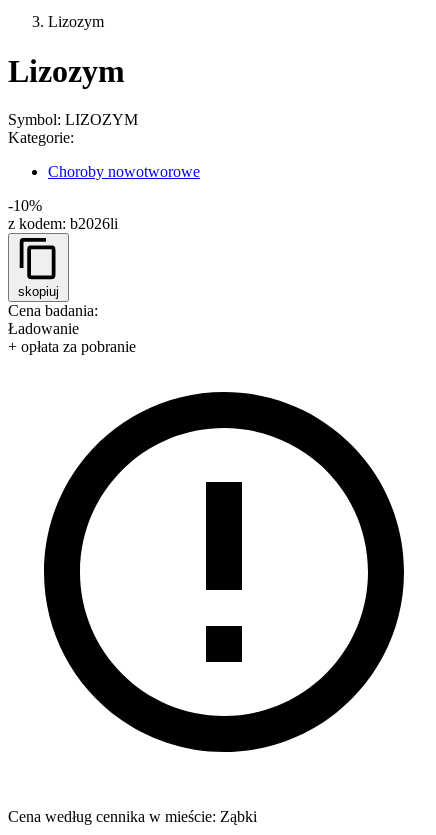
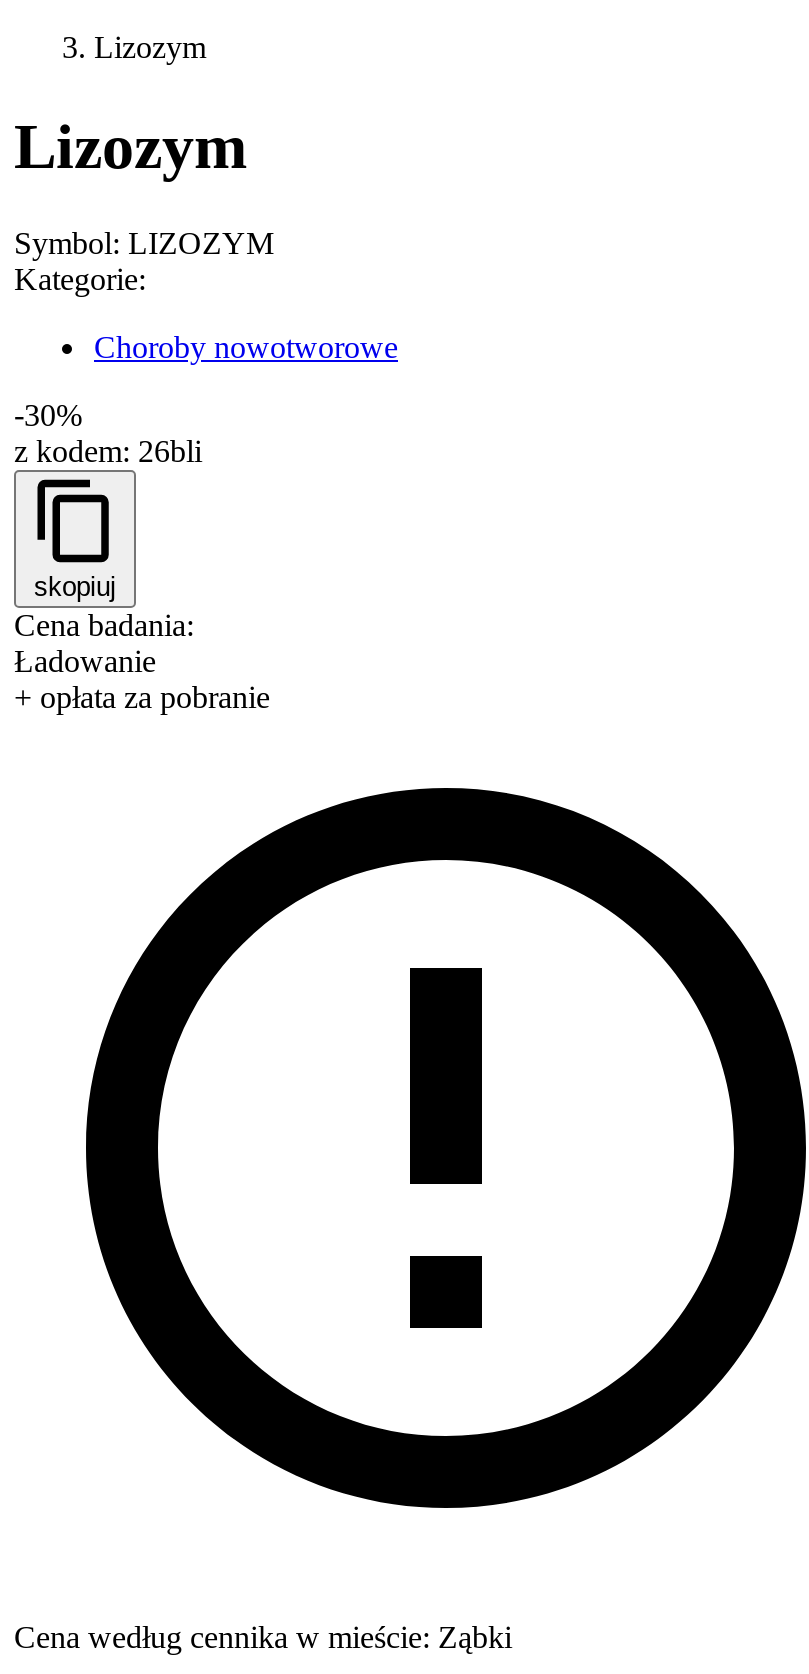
- -10%
+ -30%

- z kodem: b2026li
+ z kodem: 26bli
